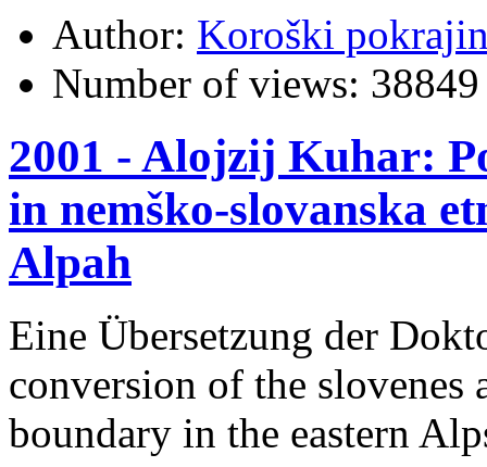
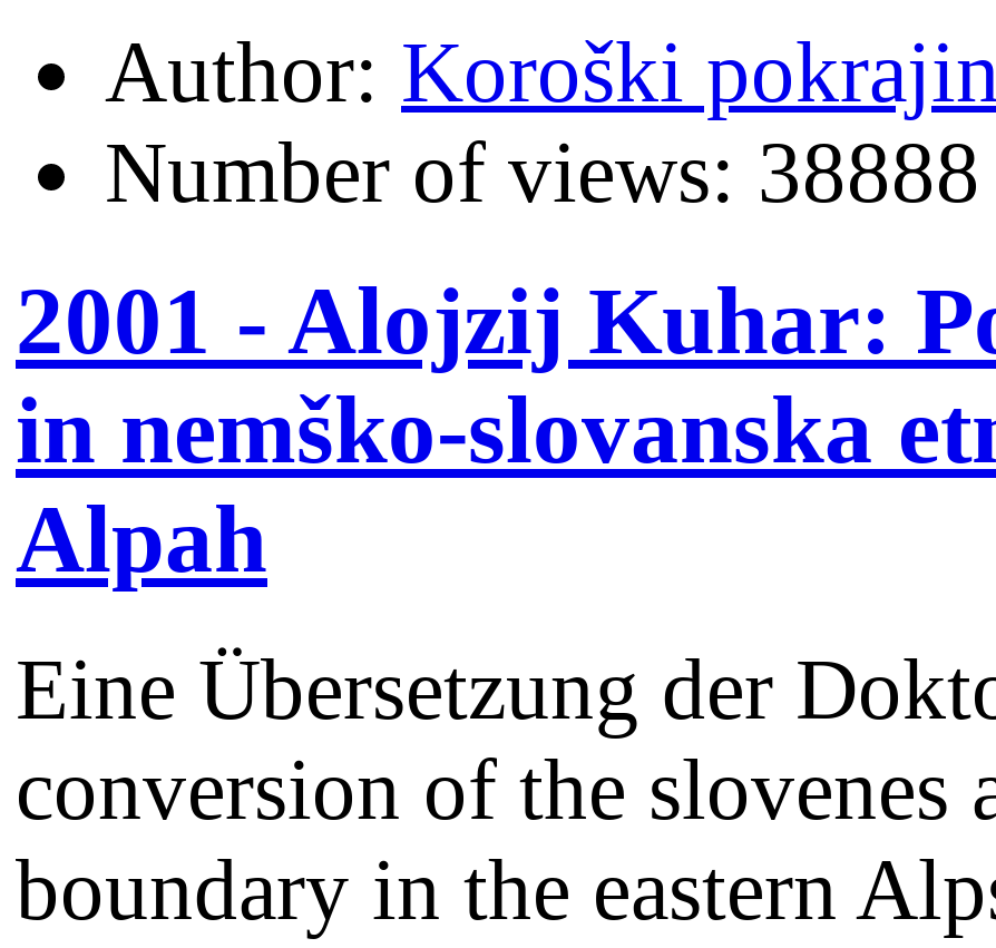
- Number of views: 38849
+ Number of views: 38888
